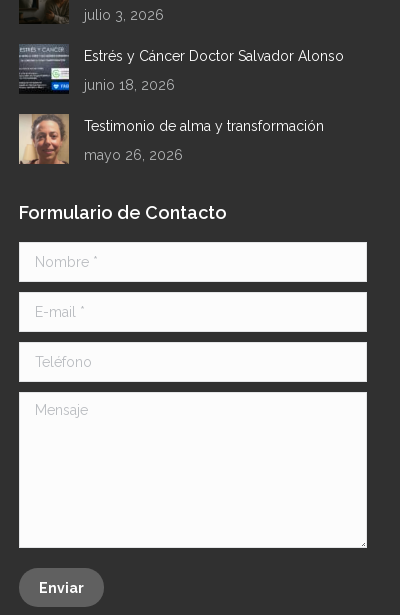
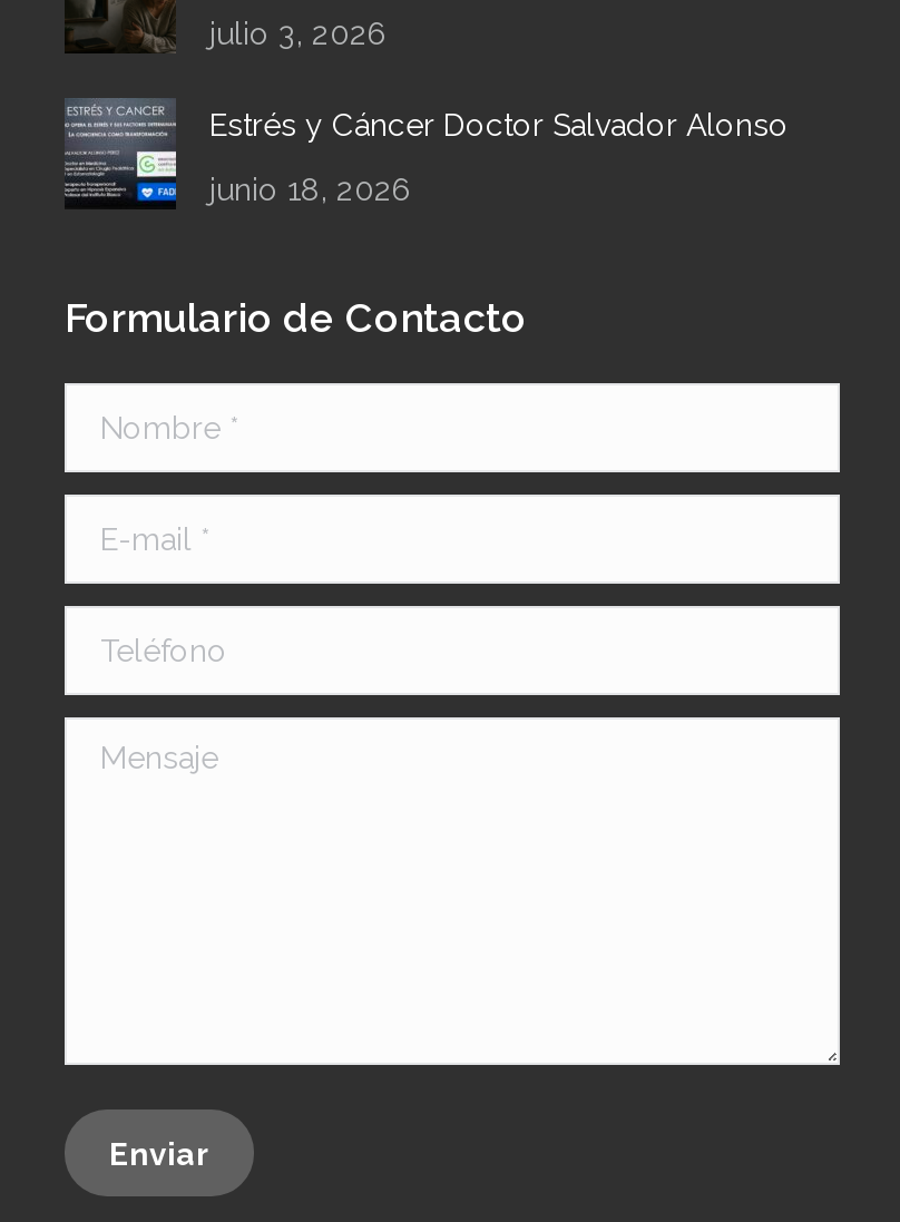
- [image]
- Testimonio de alma y transformación
- mayo 26, 2026
